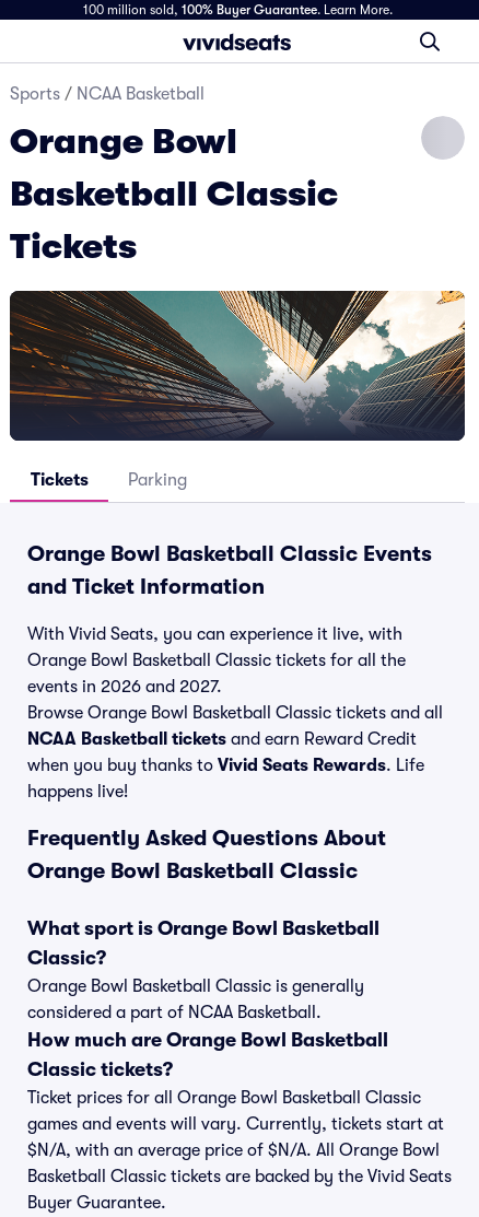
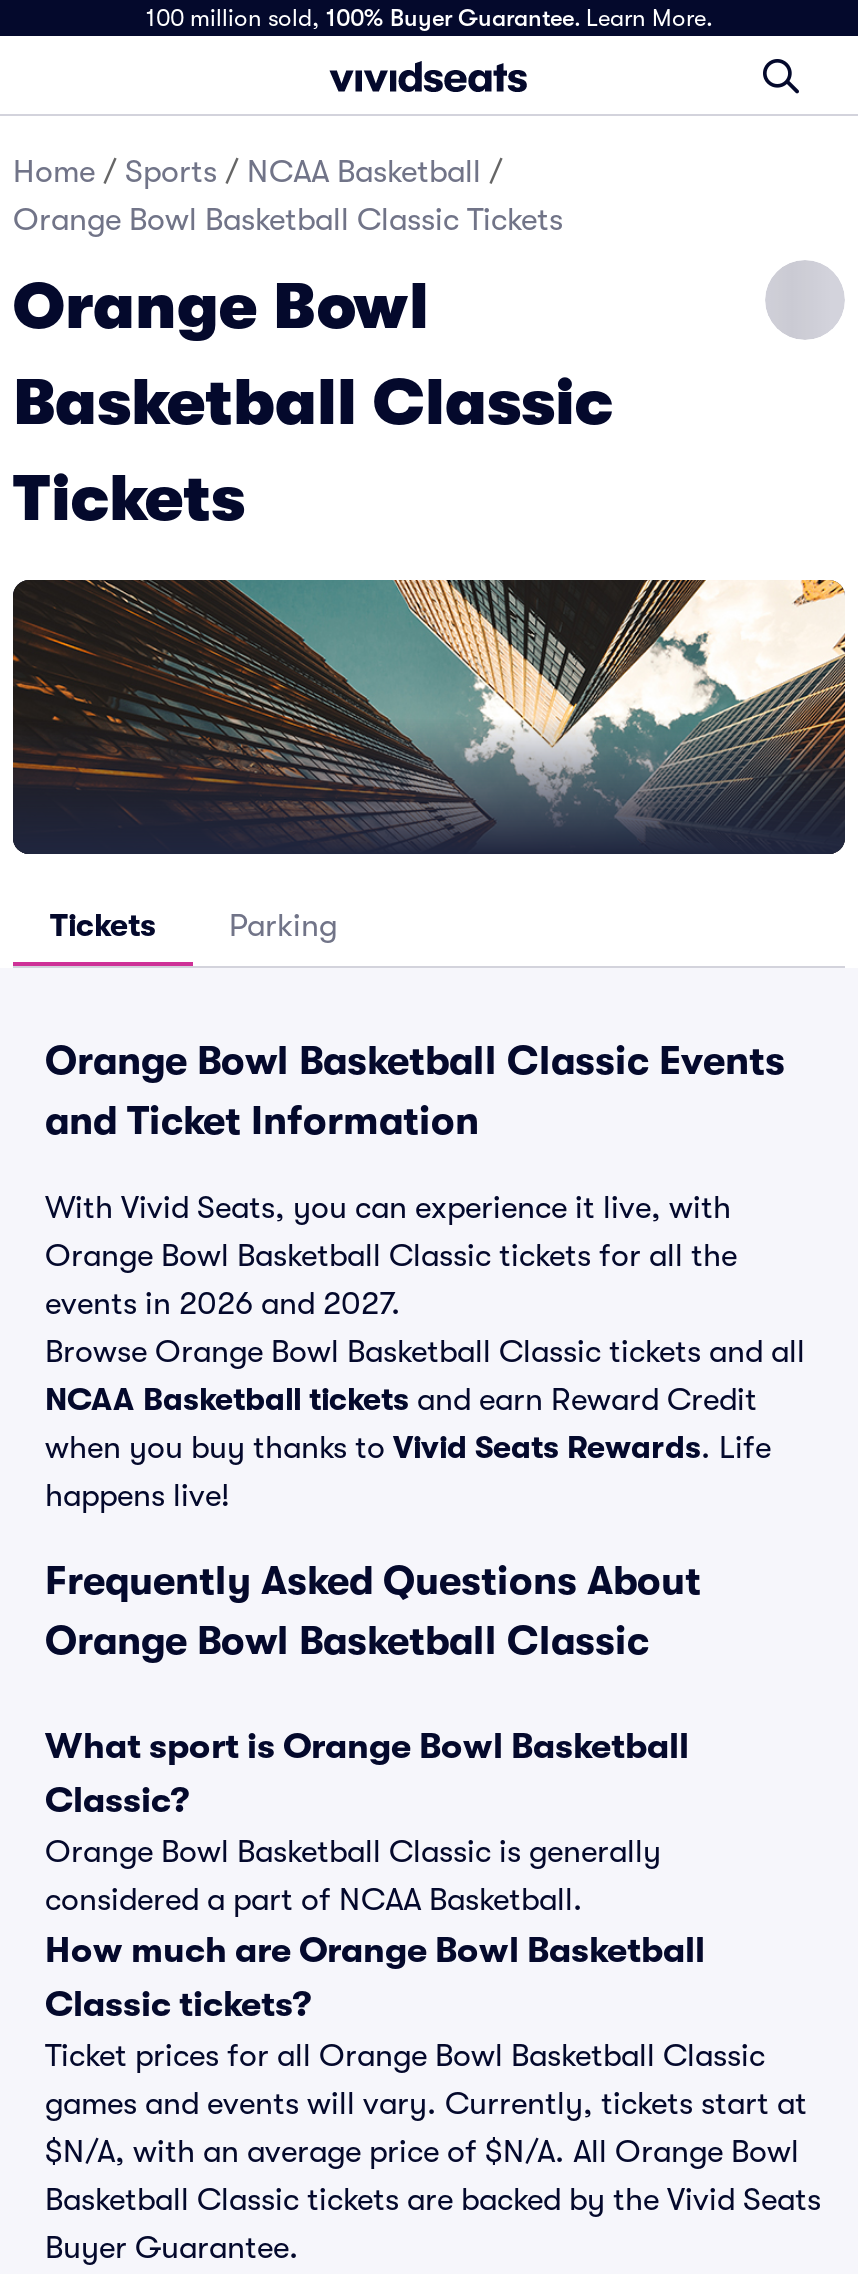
- Sports / NCAA Basketball
+ Home / Sports / NCAA Basketball /
+ Orange Bowl Basketball Classic Tickets
